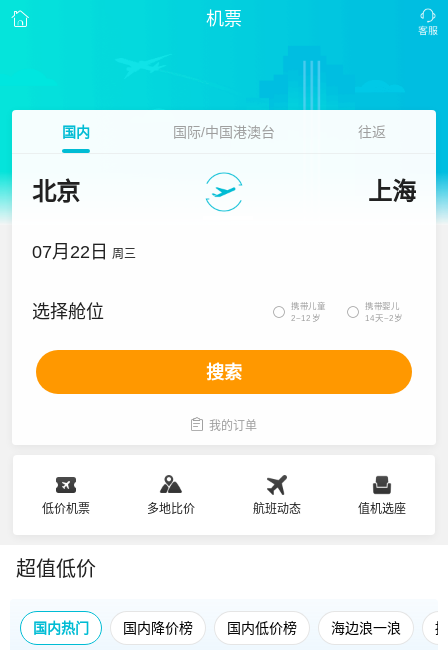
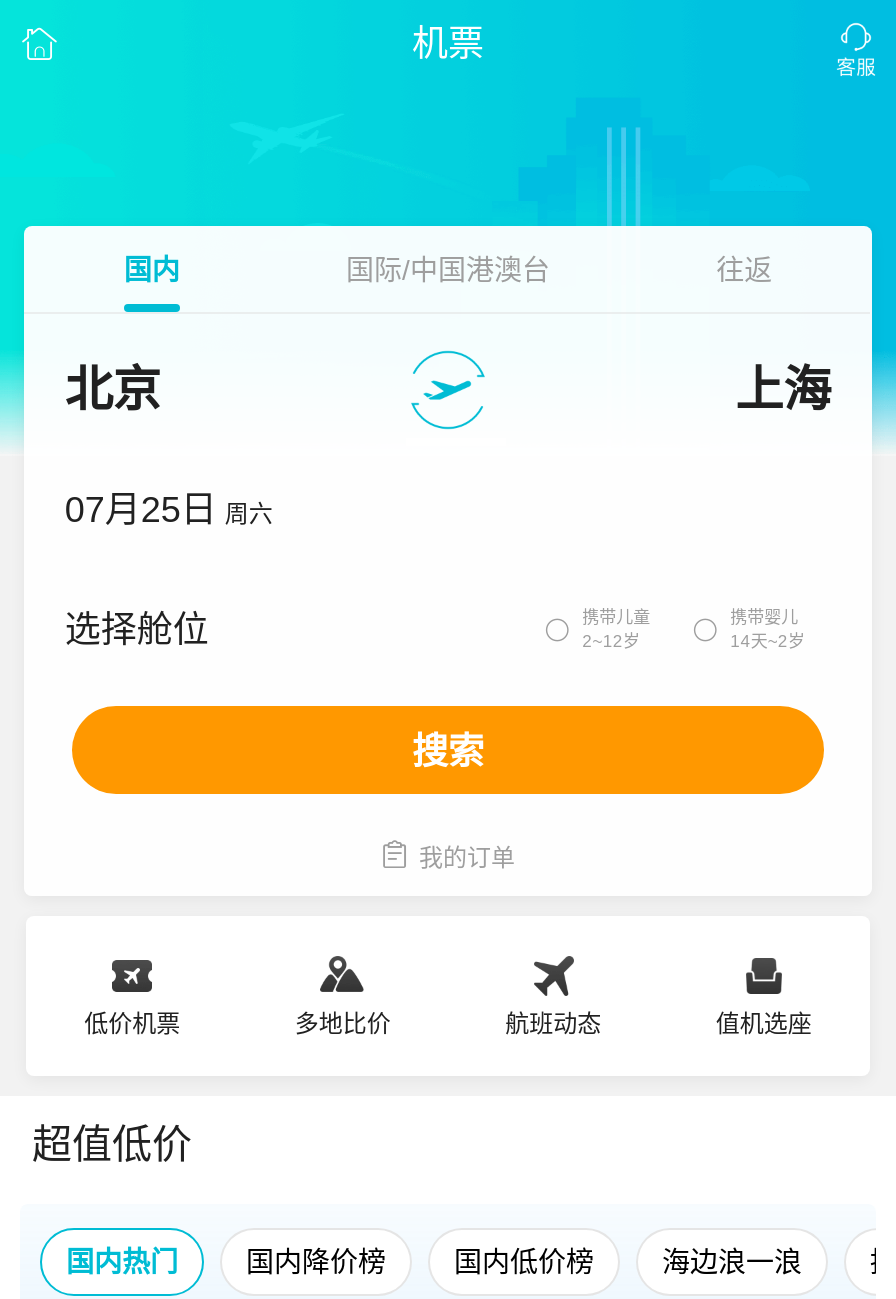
- 07月22日 周三
+ 07月25日 周六
